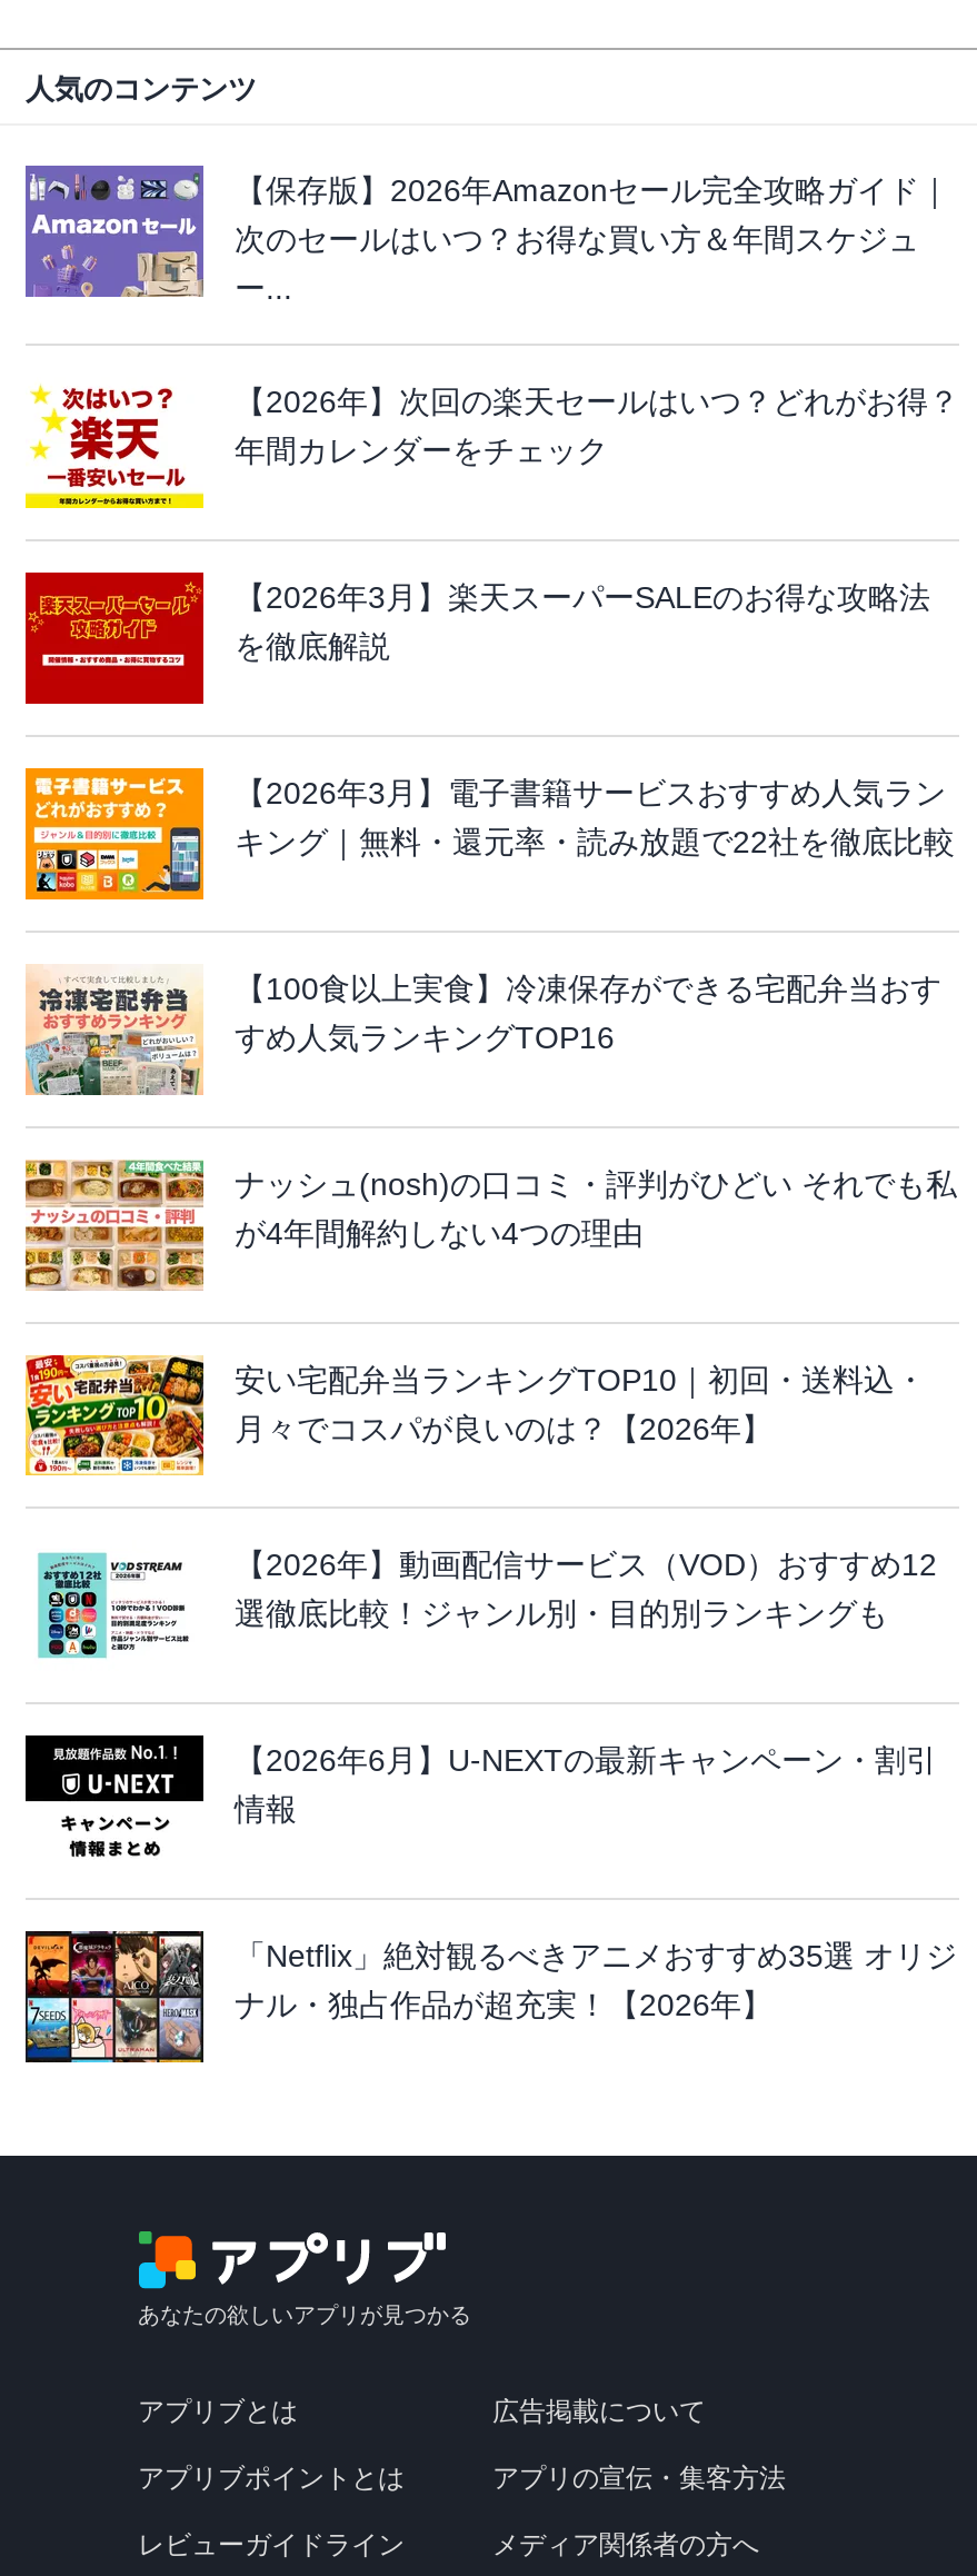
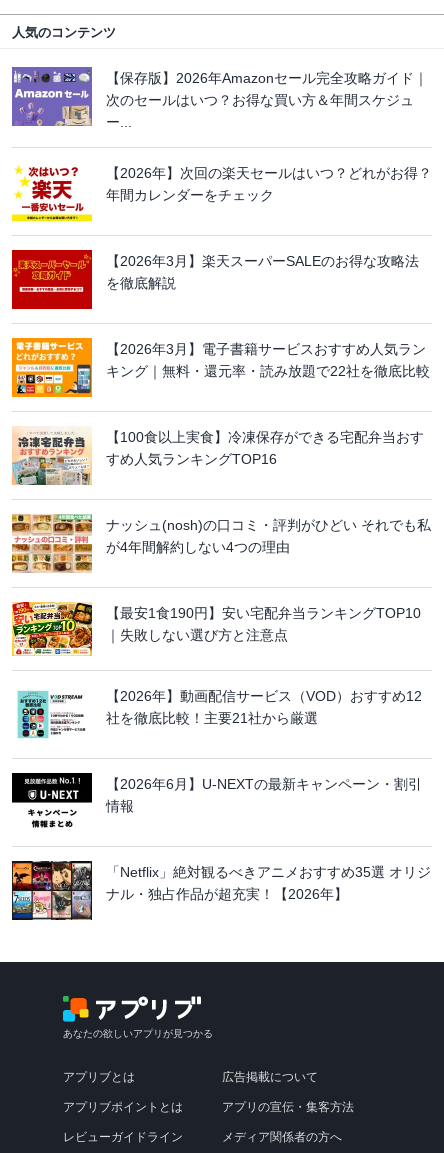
- 安い宅配弁当ランキングTOP10｜初回・送料込・
- 月々でコスパが良いのは？【2026年】
+ 【最安1食190円】安い宅配弁当ランキングTOP10
+ ｜失敗しない選び方と注意点

- 選徹底比較！ジャンル別・目的別ランキングも
+ 社を徹底比較！主要21社から厳選
